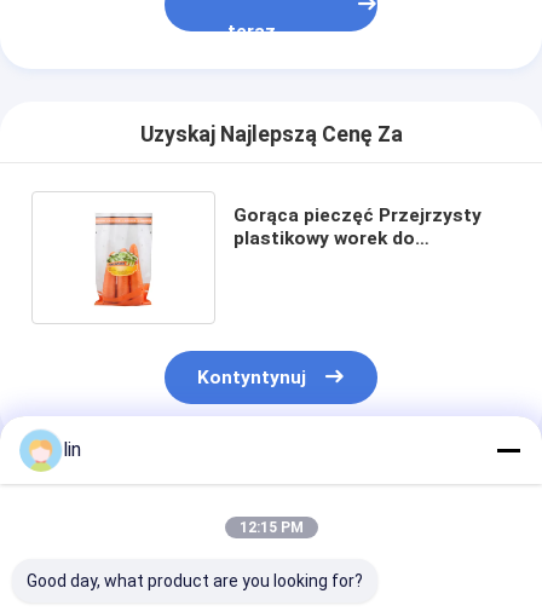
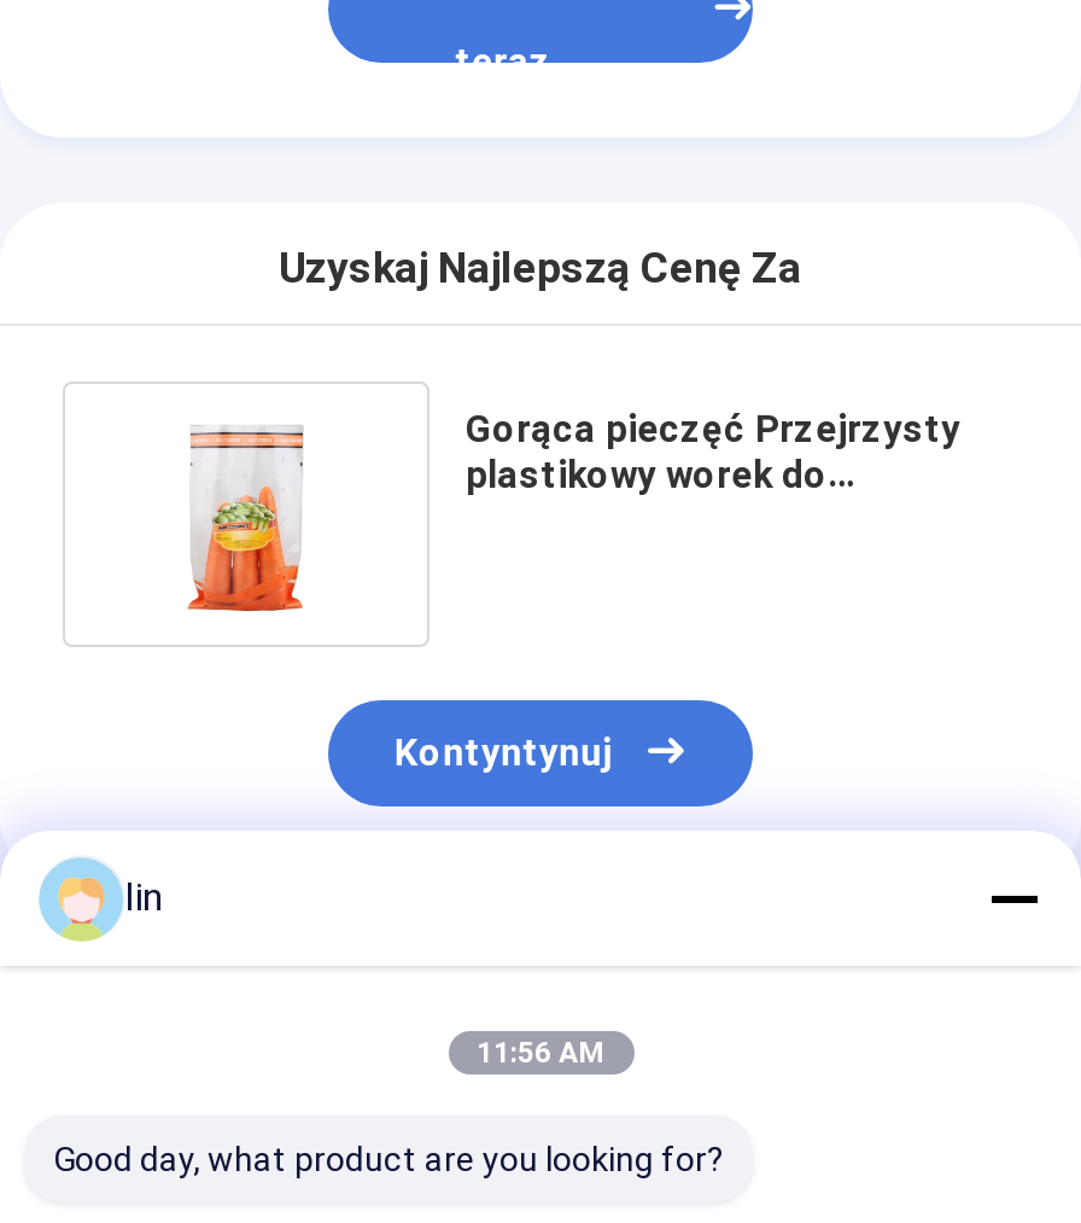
- 12:15 PM
+ 11:56 AM
